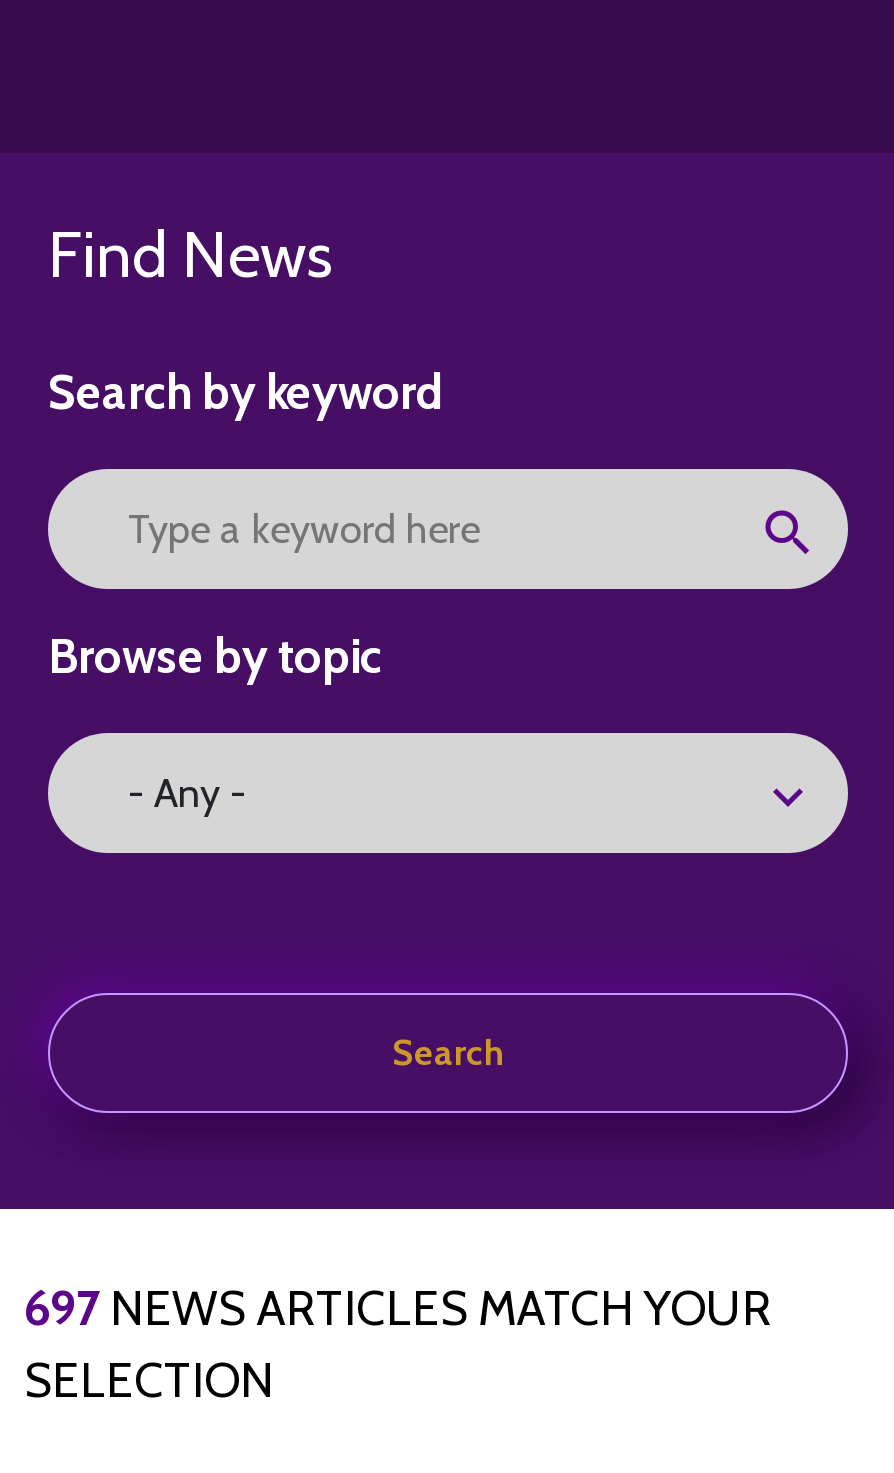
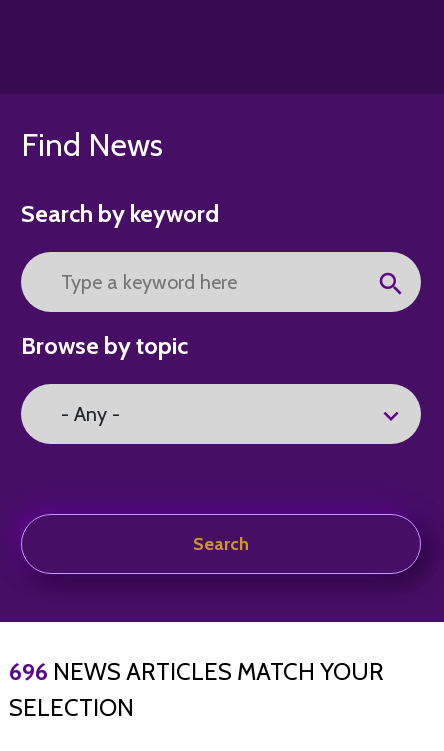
- 697 NEWS ARTICLES MATCH YOUR
+ 696 NEWS ARTICLES MATCH YOUR
